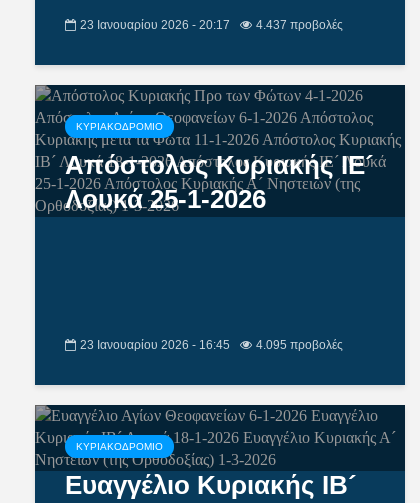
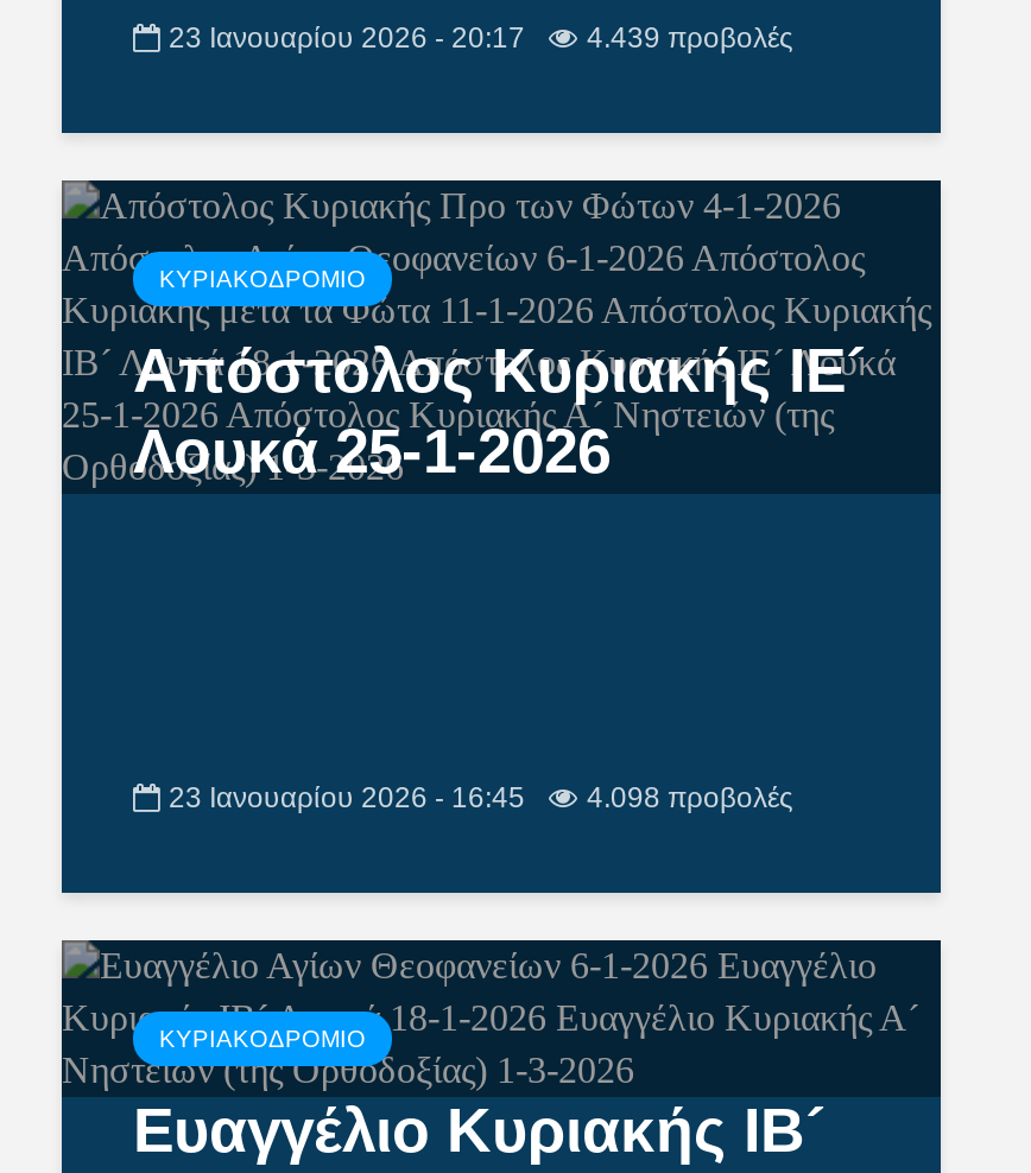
- 23 Ιανουαρίου 2026 - 20:17 4.437 προβολές
+ 23 Ιανουαρίου 2026 - 20:17 4.439 προβολές

- 23 Ιανουαρίου 2026 - 16:45 4.095 προβολές
+ 23 Ιανουαρίου 2026 - 16:45 4.098 προβολές
